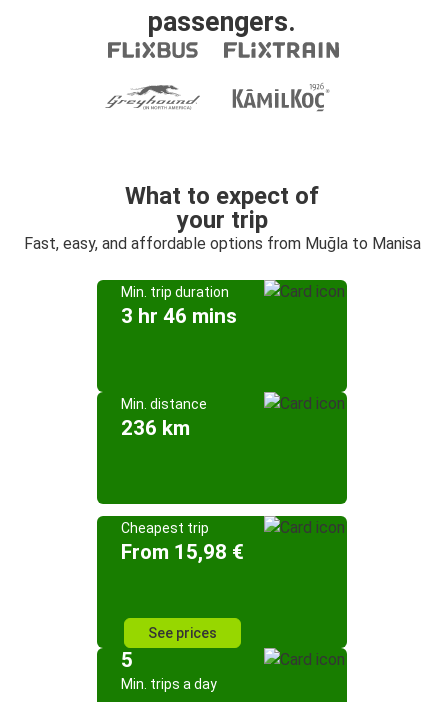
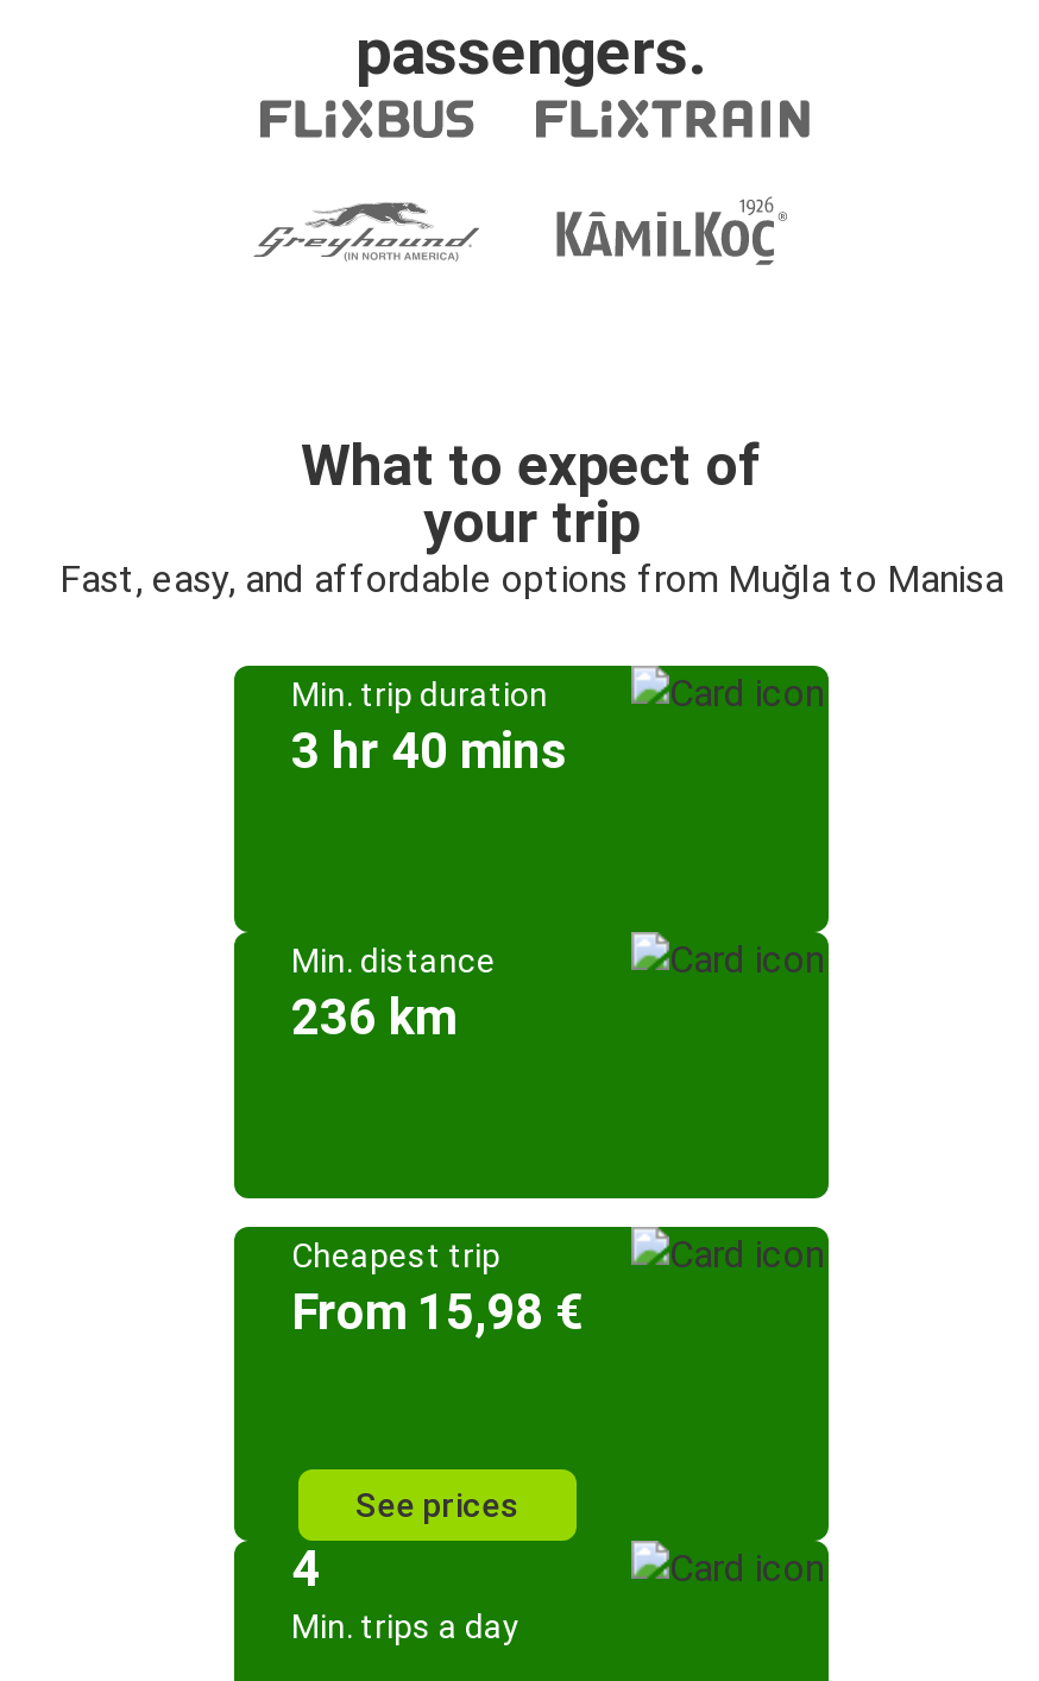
- 3 hr 46 mins
+ 3 hr 40 mins

- 5
+ 4
